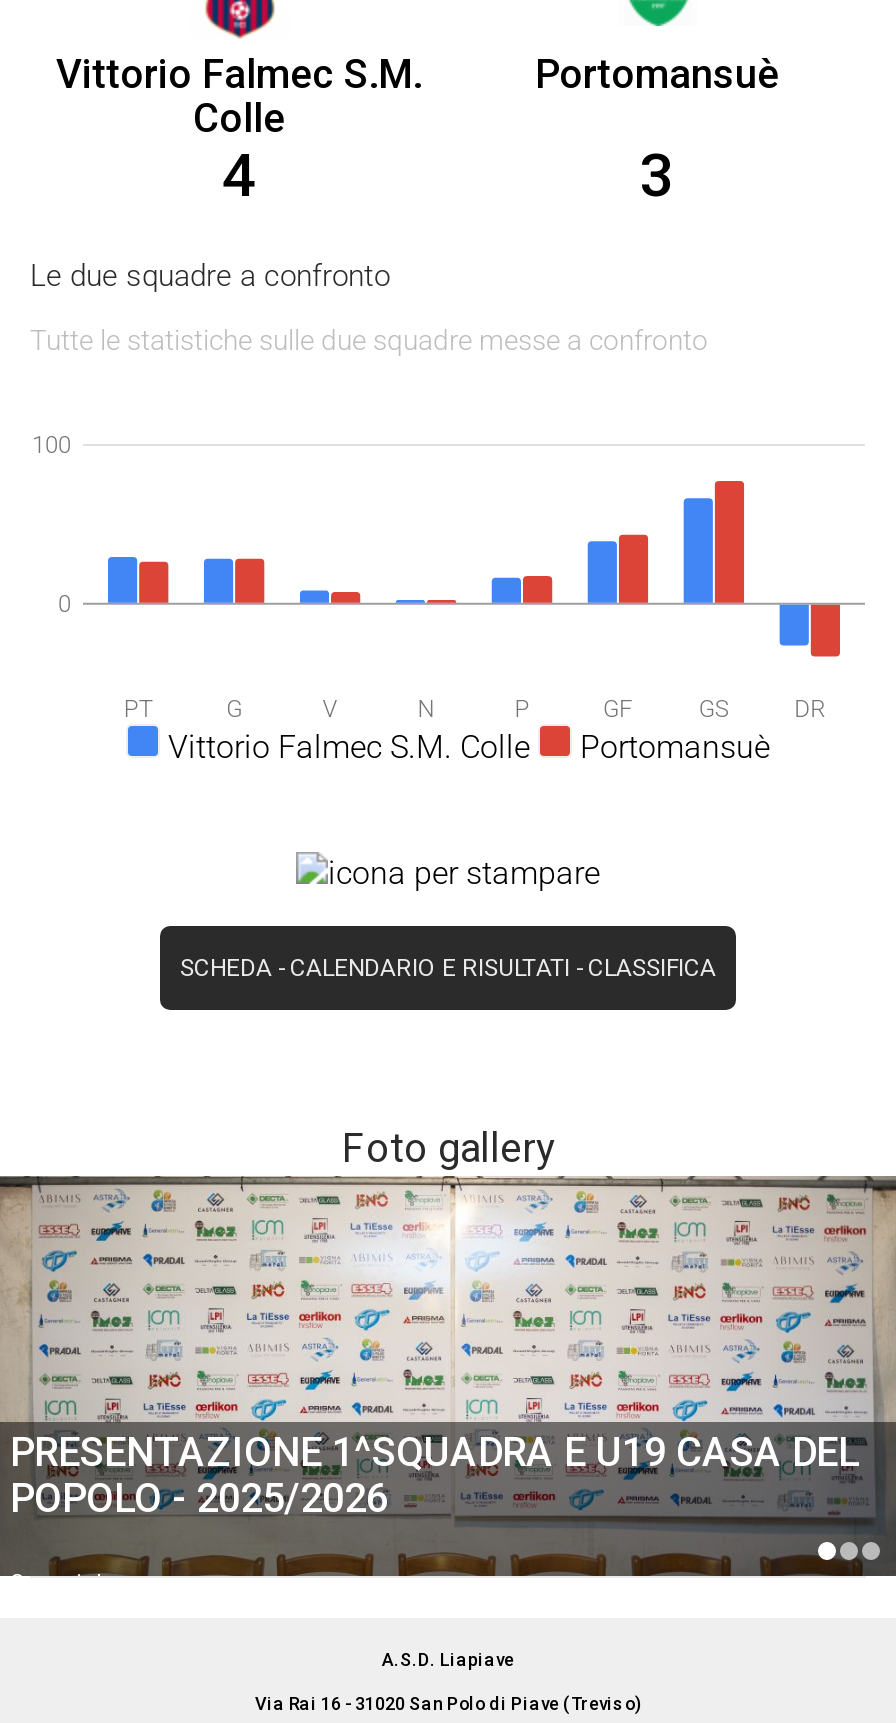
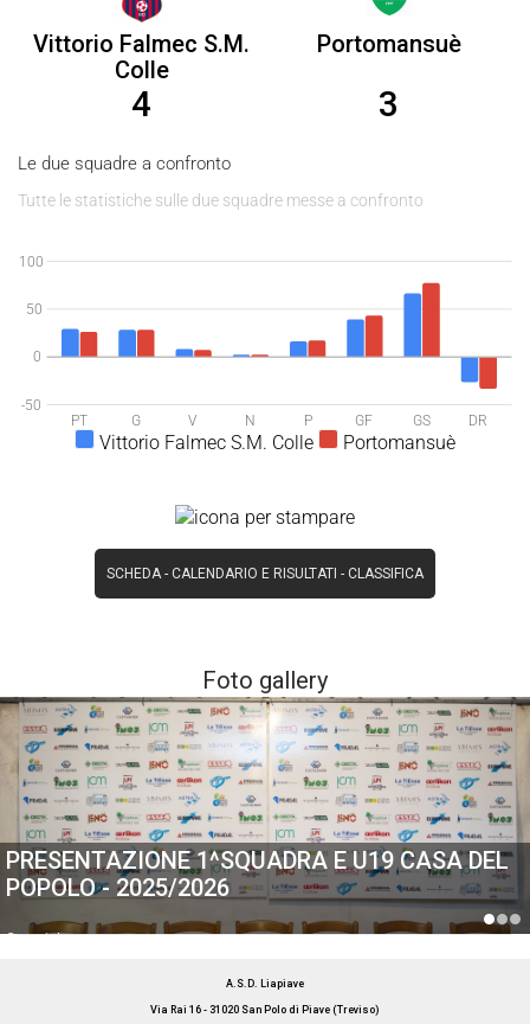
+ 50

+ -50
